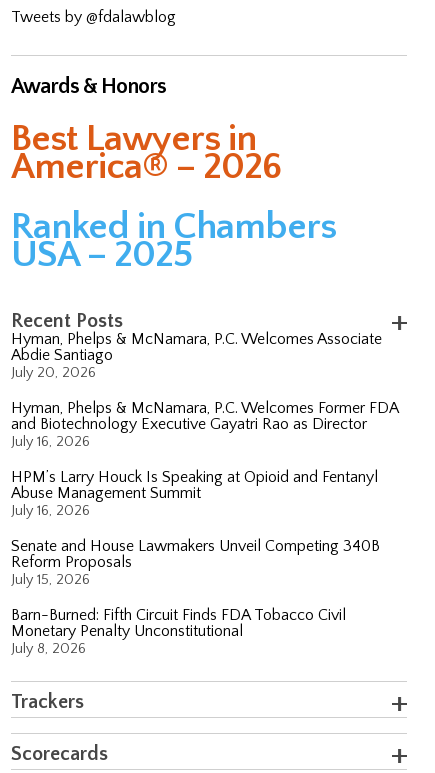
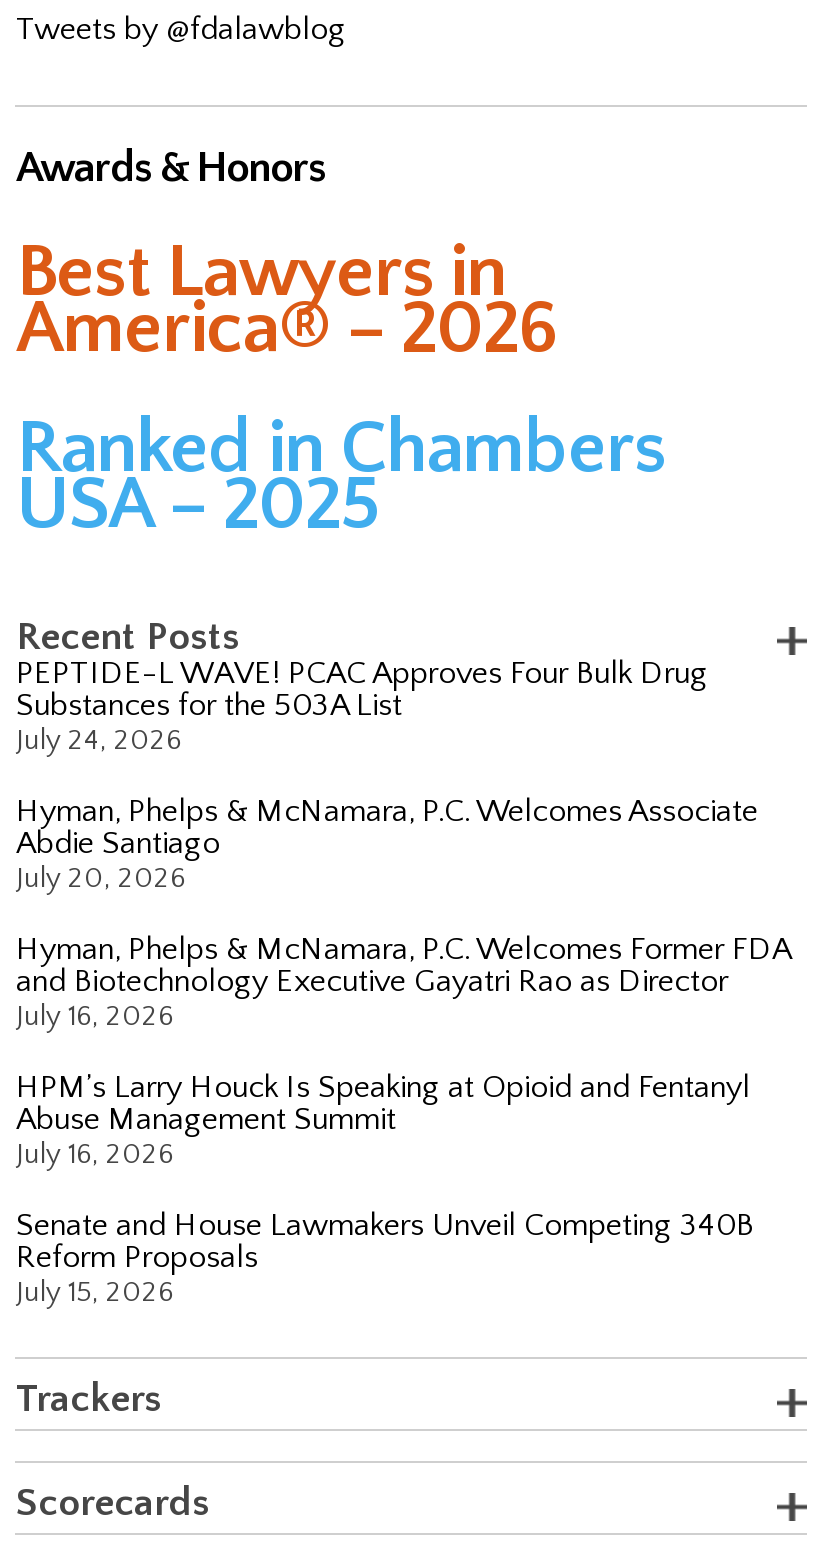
+ PEPTIDE-L WAVE! PCAC Approves Four Bulk Drug
+ Substances for the 503A List
+ July 24, 2026

moved down: Hyman, Phelps & McNamara, P.C. Welcomes Associate | Abdie Santiago | July 20, 2026 | ... | Reform Proposals | July 15, 2026

- Barn-Burned: Fifth Circuit Finds FDA Tobacco Civil
- Monetary Penalty Unconstitutional
- July 8, 2026
